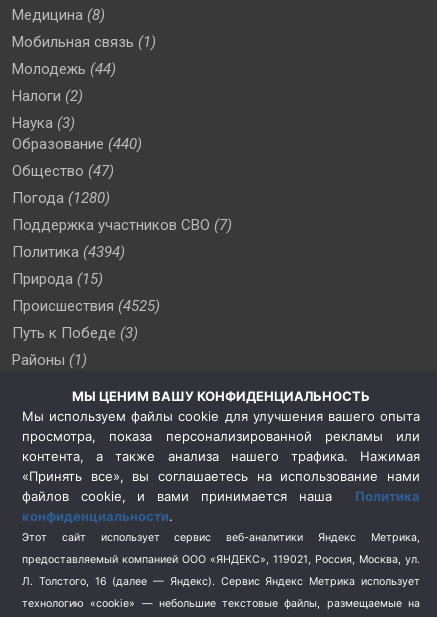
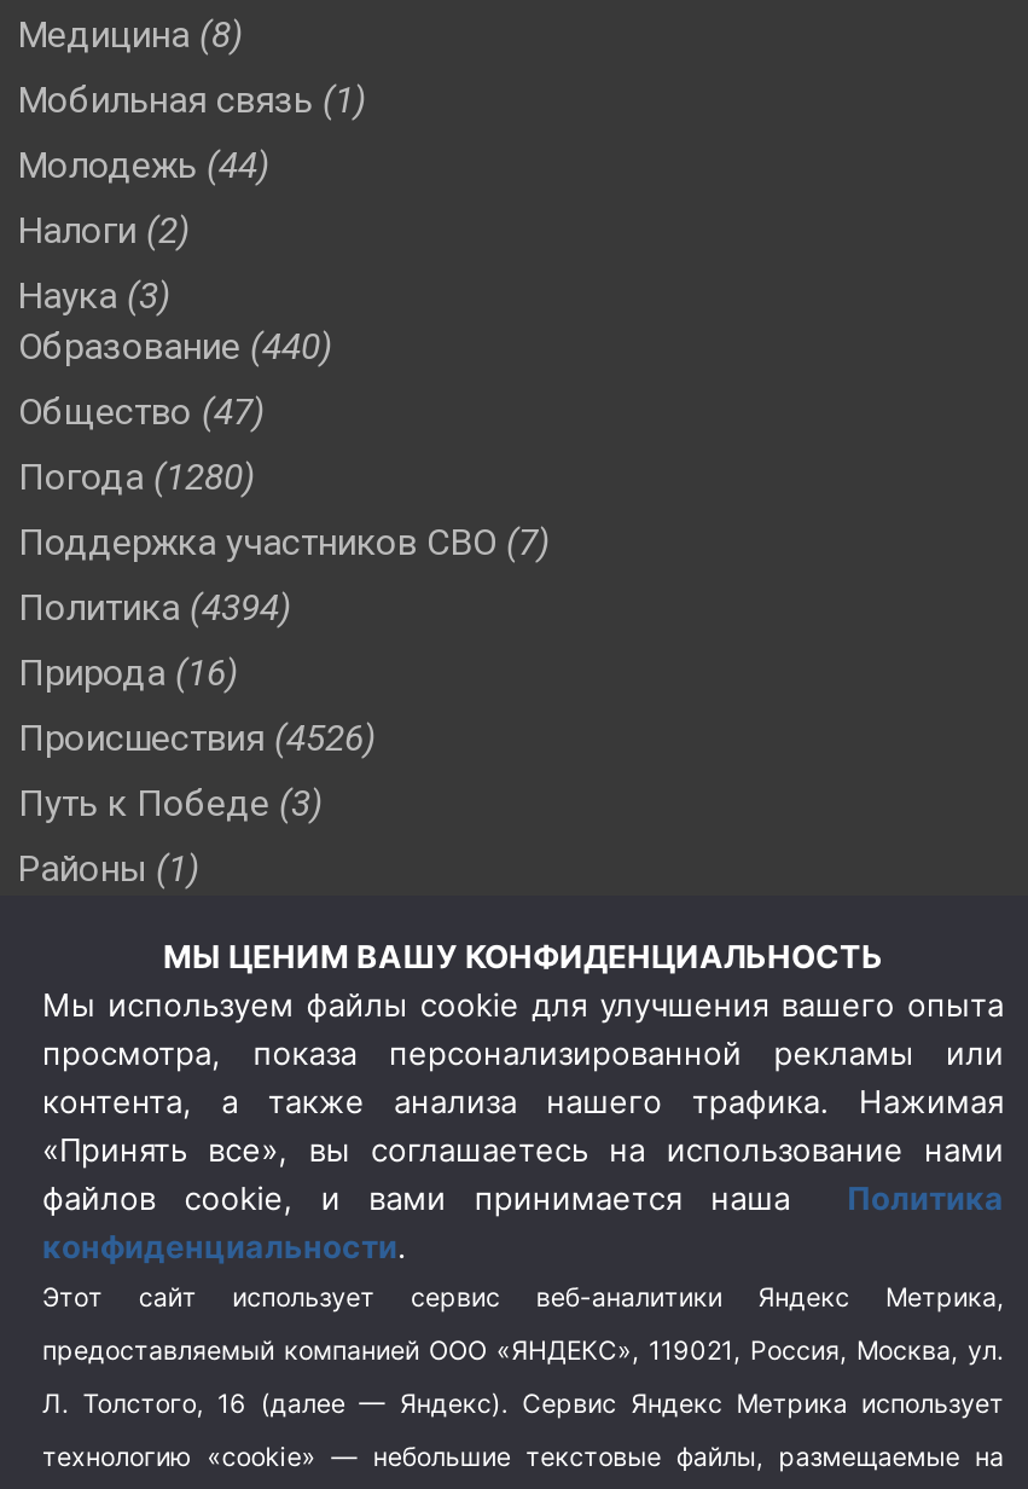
- Природа (15)
+ Природа (16)

- Происшествия (4525)
+ Происшествия (4526)
